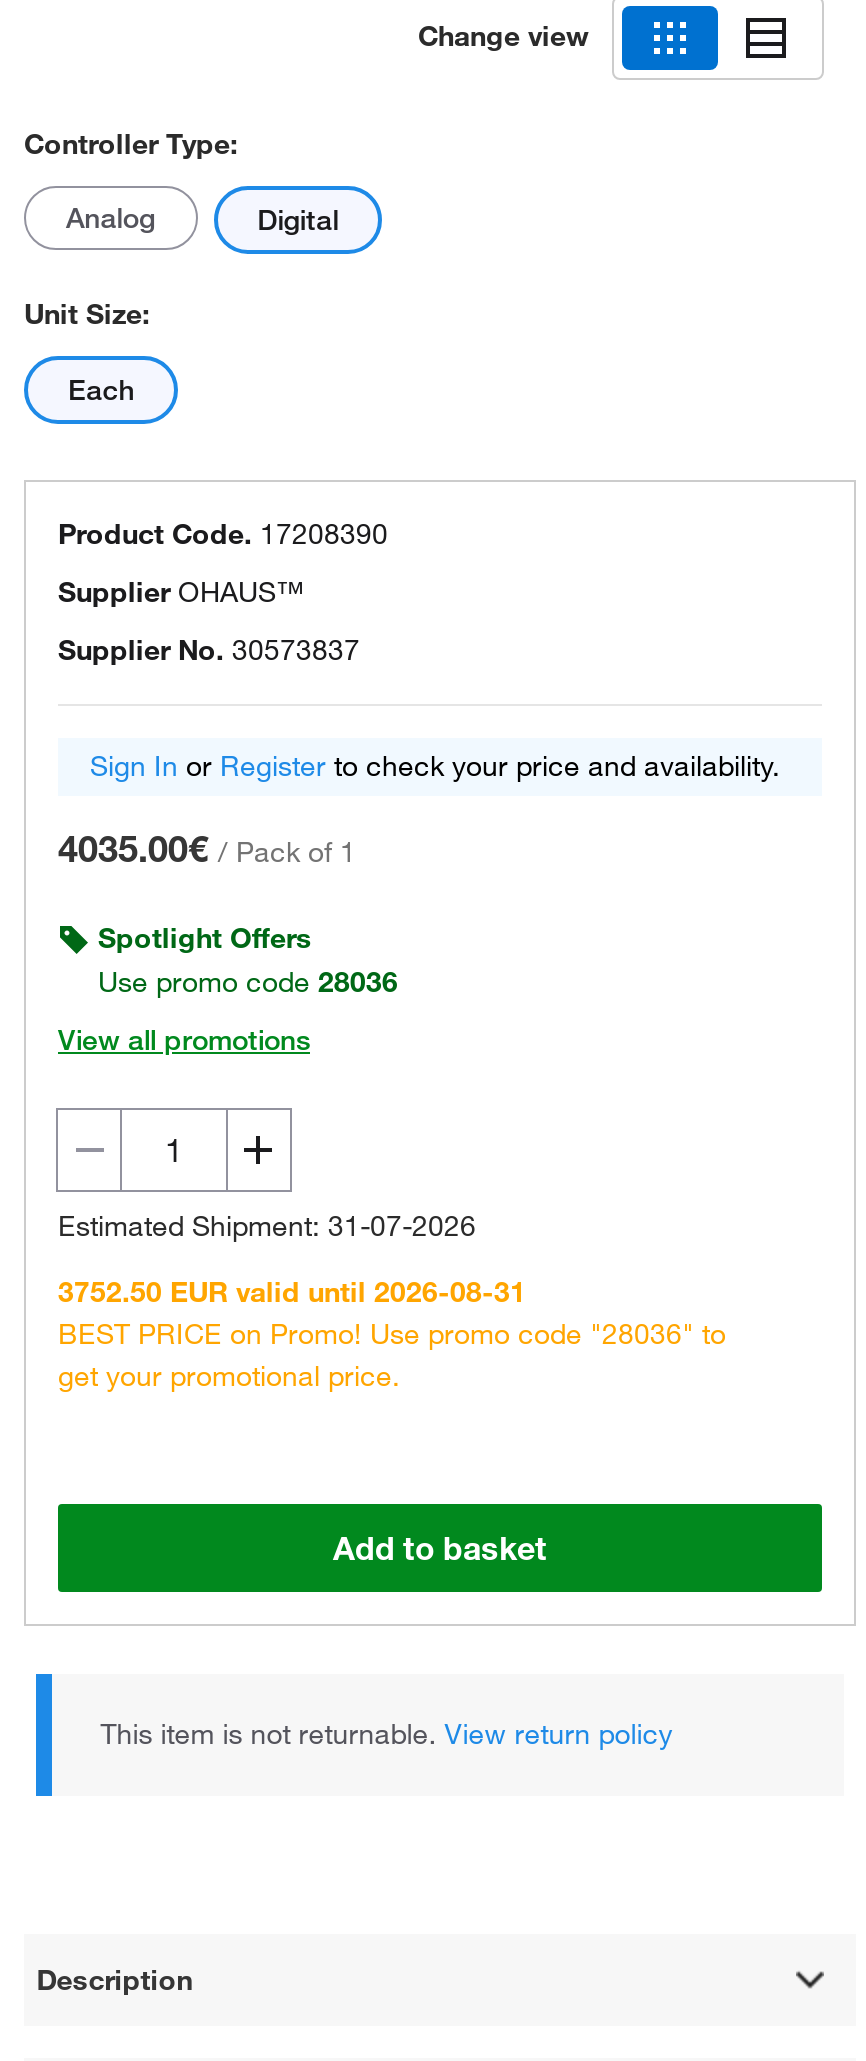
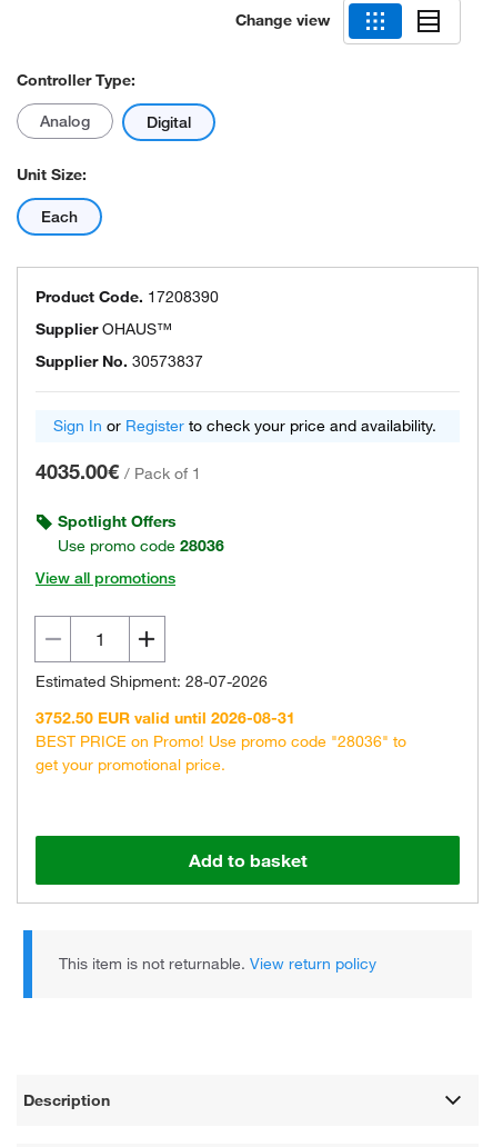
- Estimated Shipment: 31-07-2026
+ Estimated Shipment: 28-07-2026
